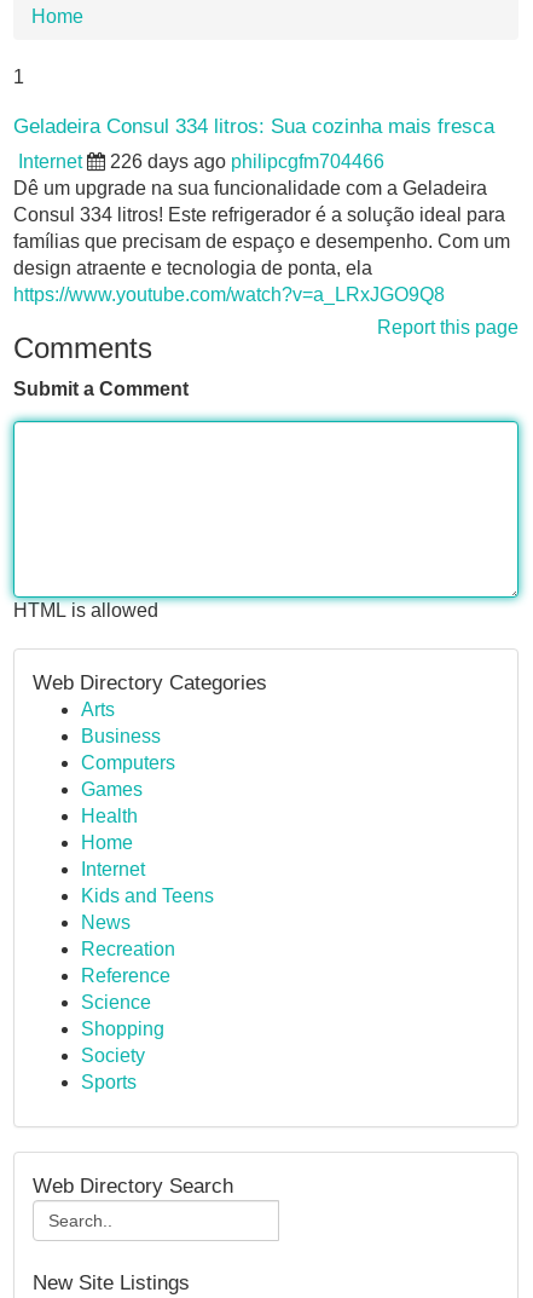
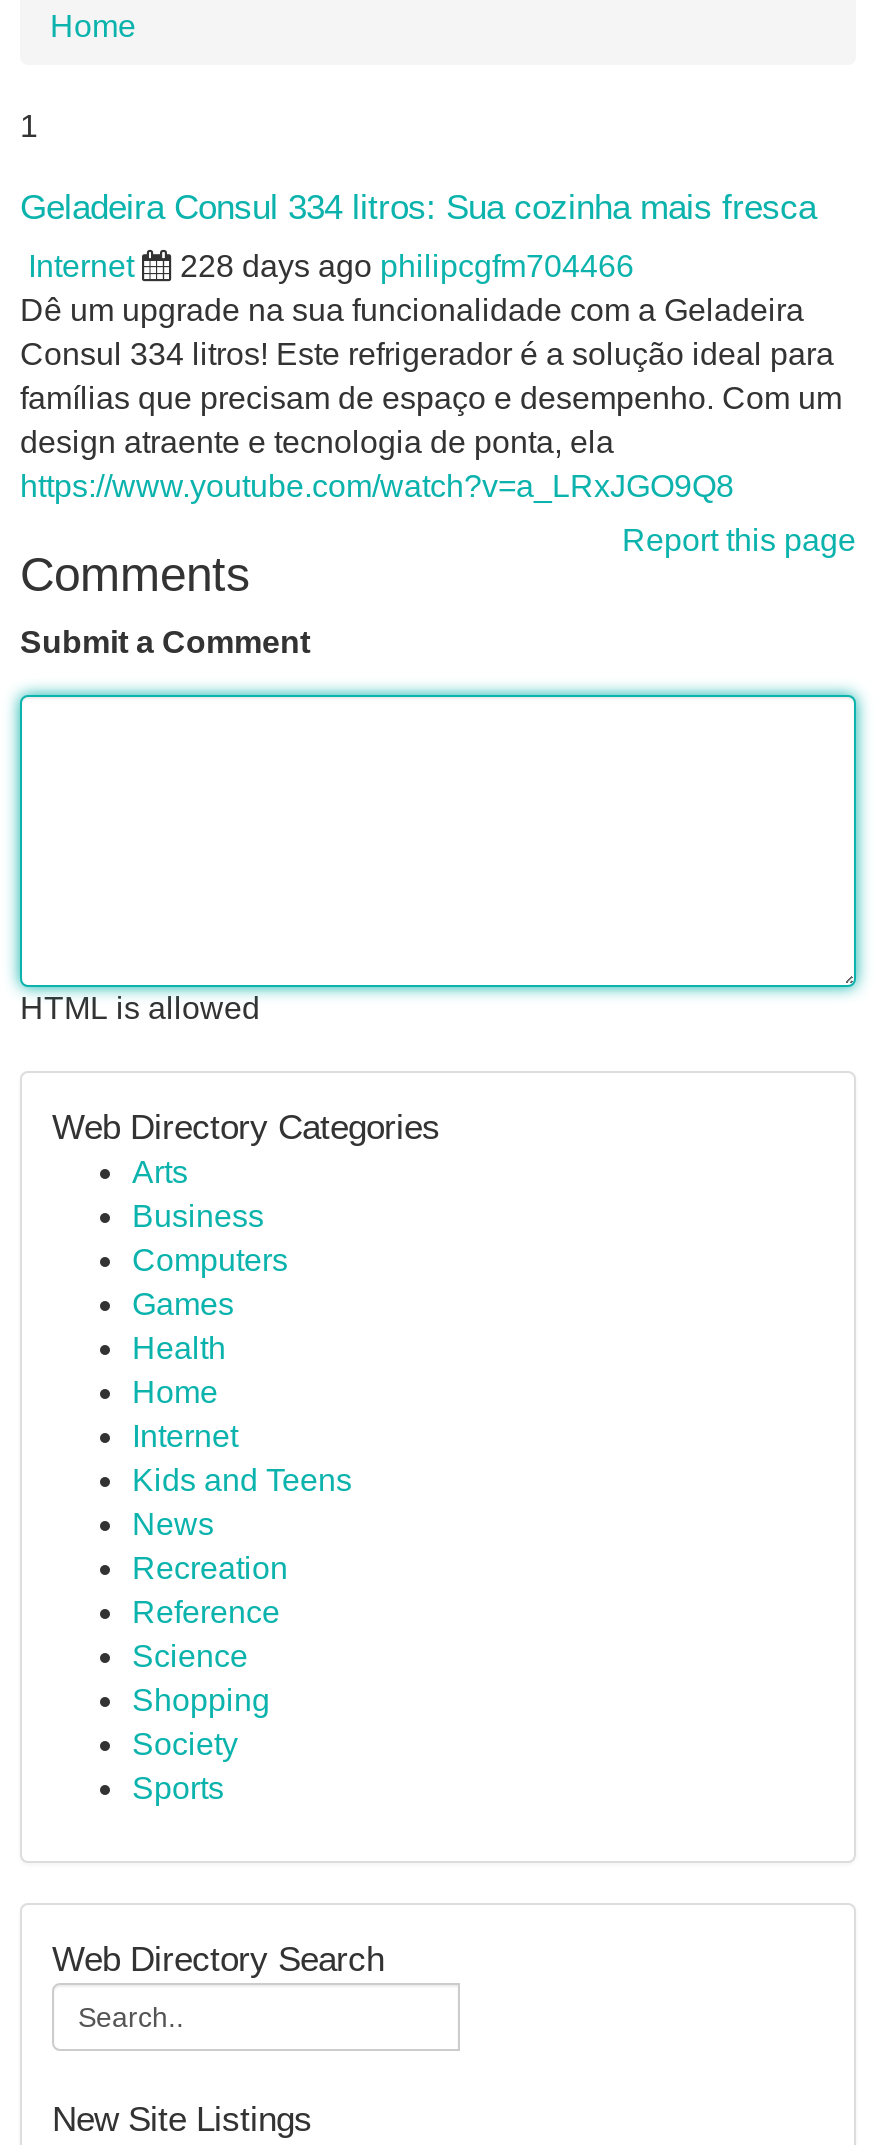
- 226 days ago philipcgfm704466
+ 228 days ago philipcgfm704466
